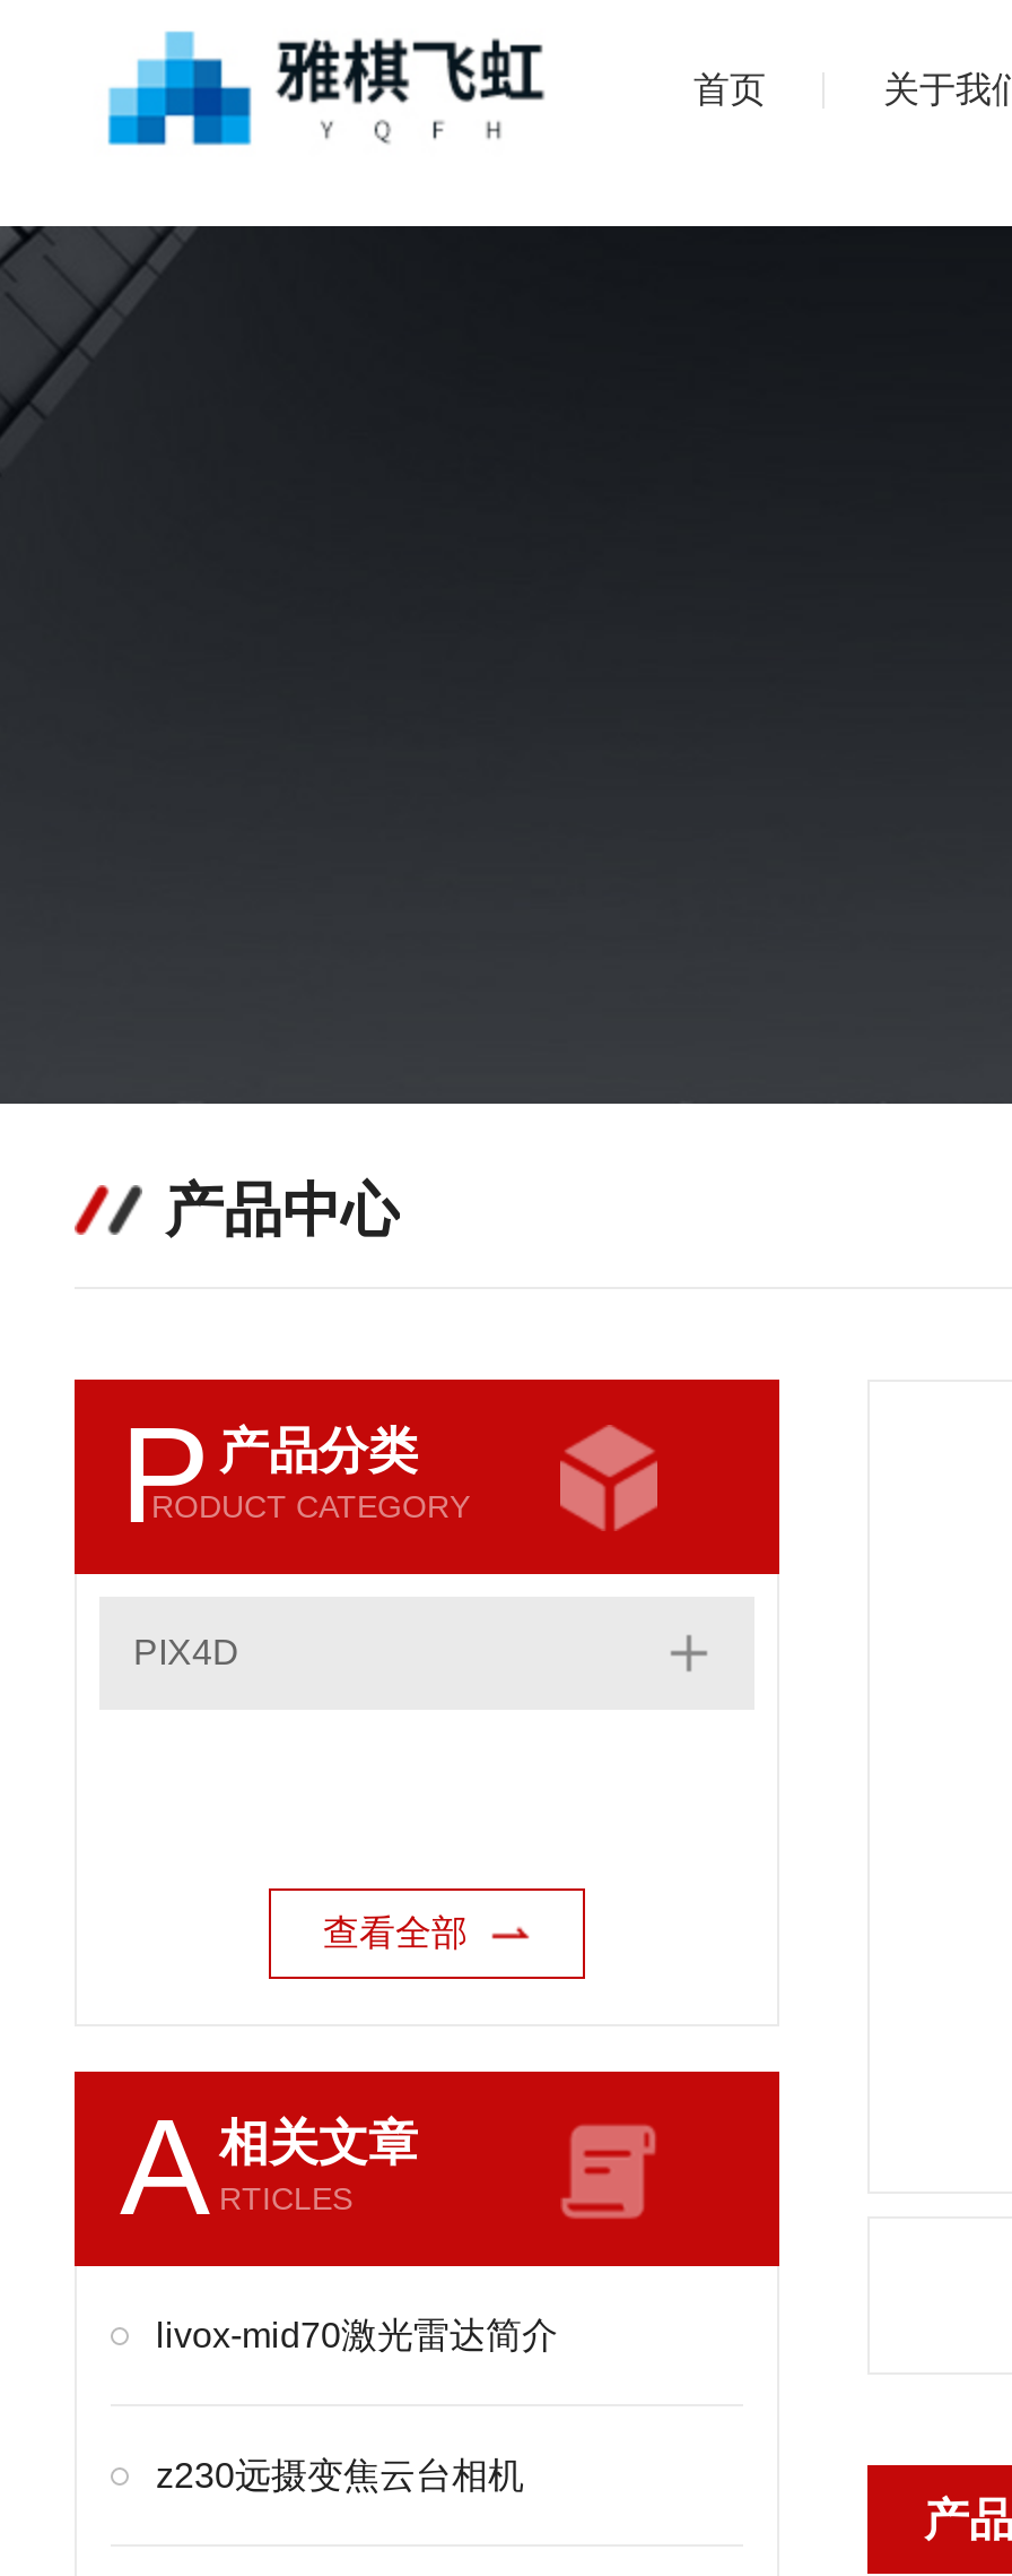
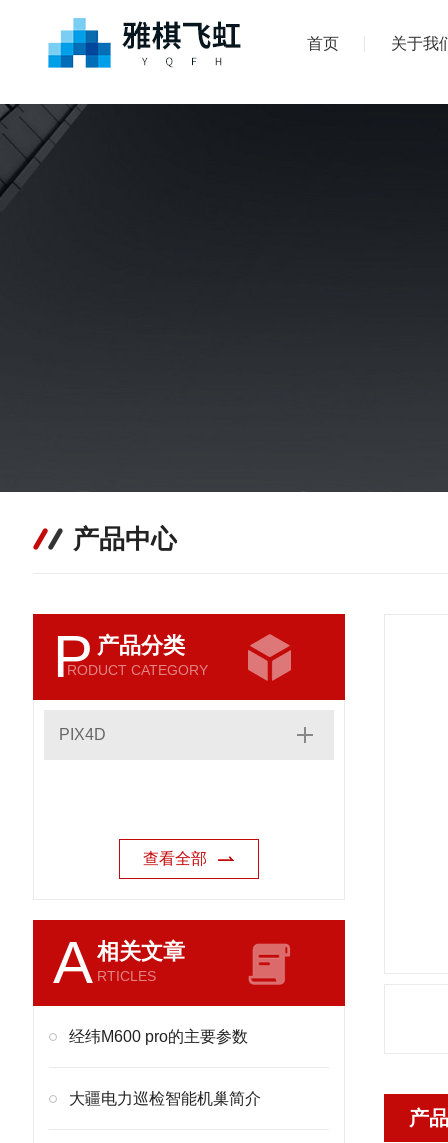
- livox-mid70激光雷达简介
+ 经纬M600 pro的主要参数

- z230远摄变焦云台相机
+ 大疆电力巡检智能机巢简介
